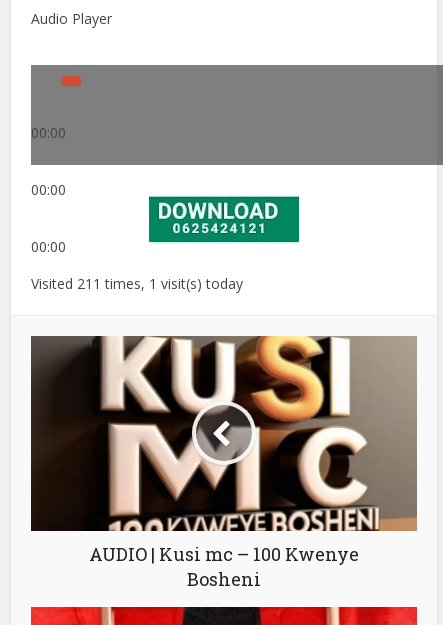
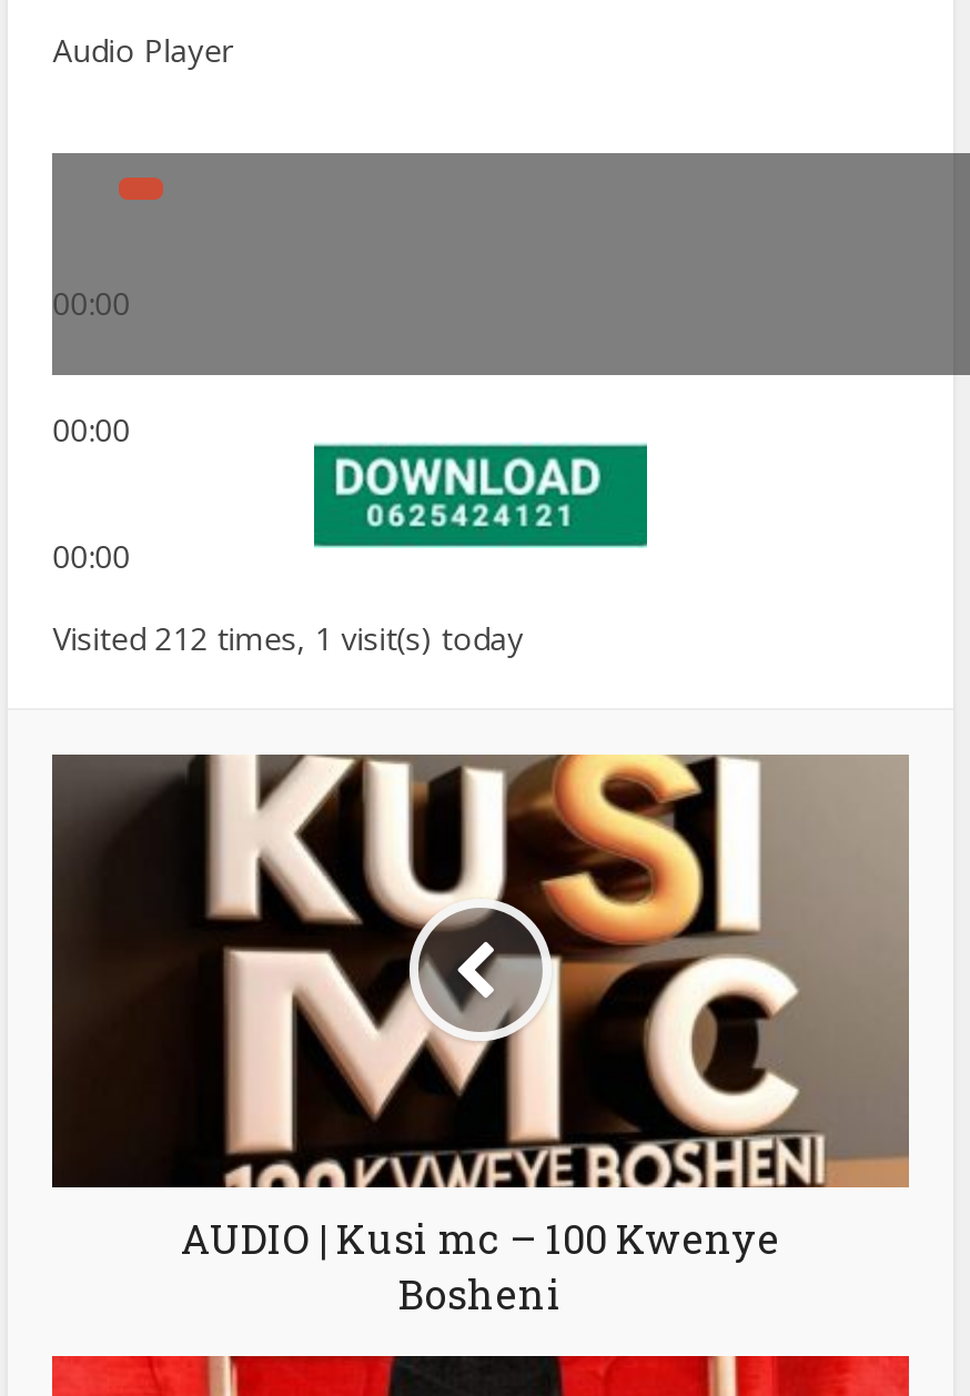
- Visited 211 times, 1 visit(s) today
+ Visited 212 times, 1 visit(s) today
